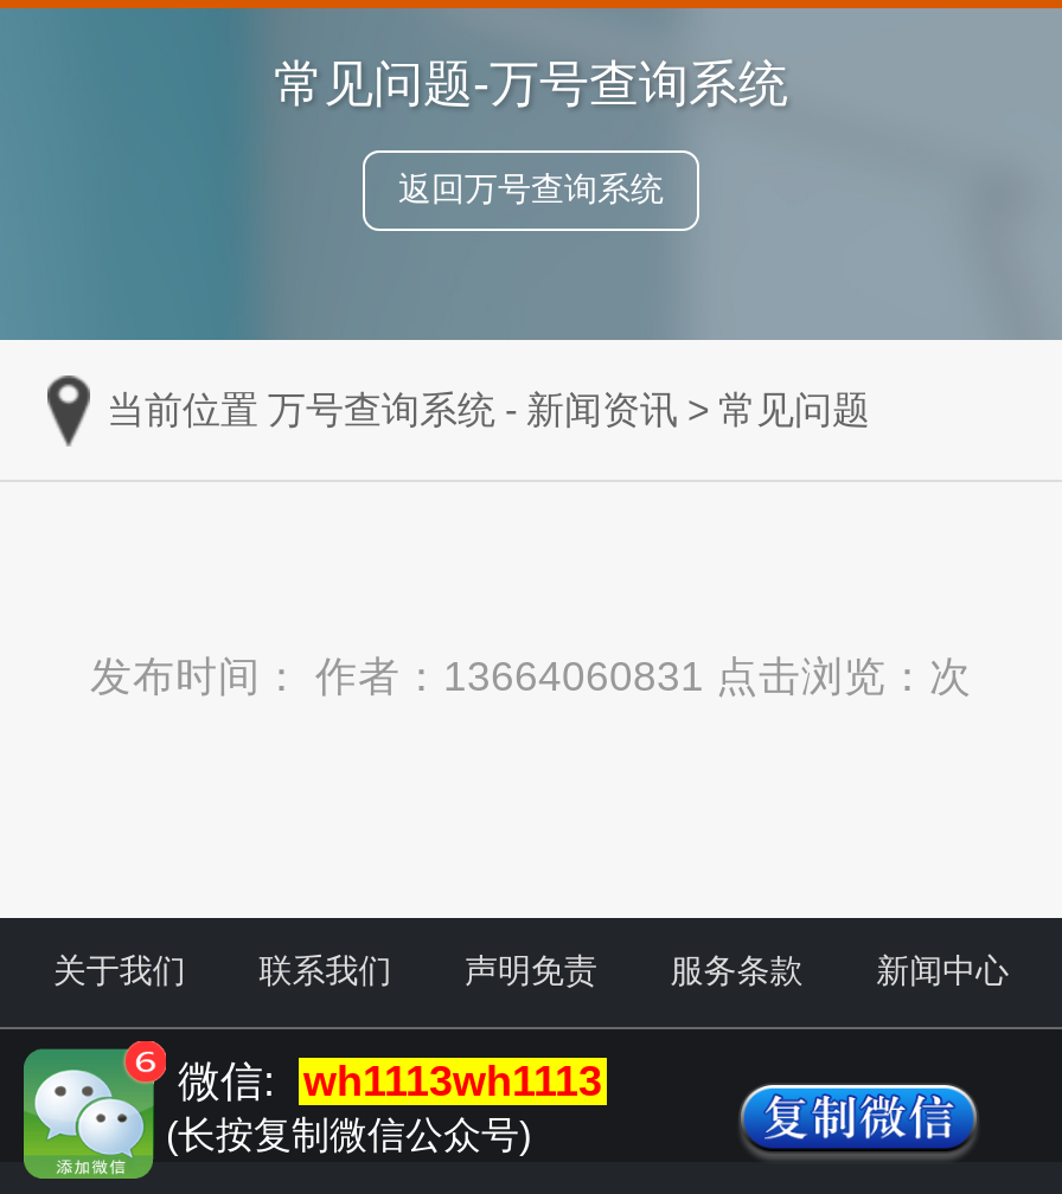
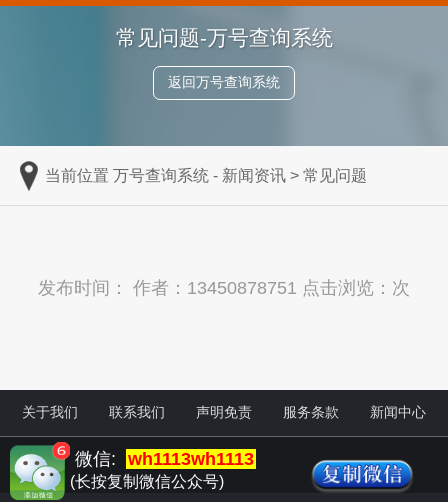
- 发布时间： 作者：13664060831 点击浏览：次
+ 发布时间： 作者：13450878751 点击浏览：次
